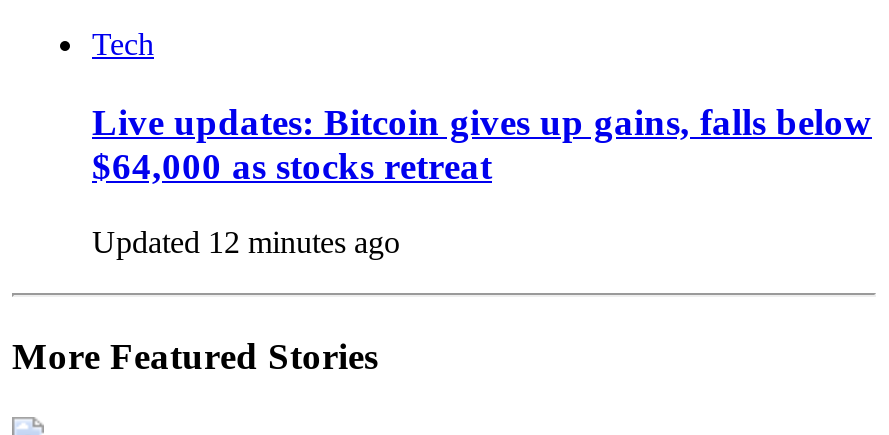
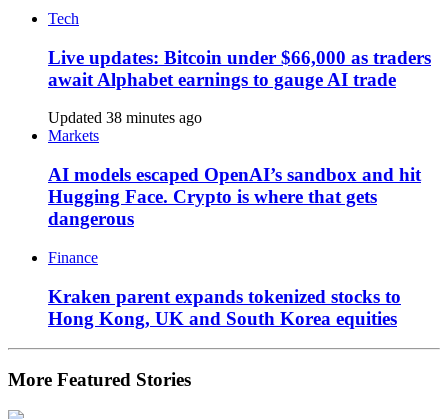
- Live updates: Bitcoin gives up gains, falls below
- $64,000 as stocks retreat
- Updated 12 minutes ago
+ Live updates: Bitcoin under $66,000 as traders
+ await Alphabet earnings to gauge AI trade
+ Updated 38 minutes ago
+ Markets
+ AI models escaped OpenAI’s sandbox and hit
+ Hugging Face. Crypto is where that gets
+ dangerous
+ Finance
+ Kraken parent expands tokenized stocks to
+ Hong Kong, UK and South Korea equities
